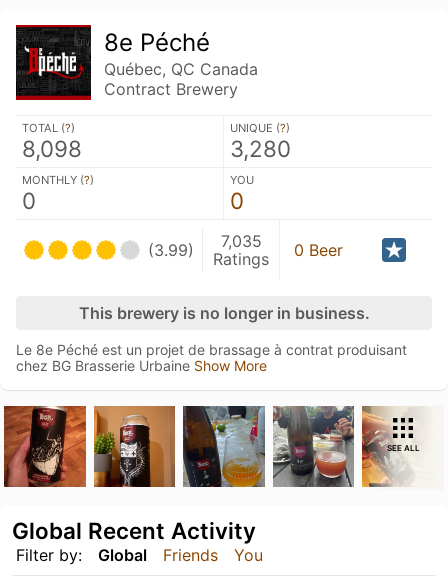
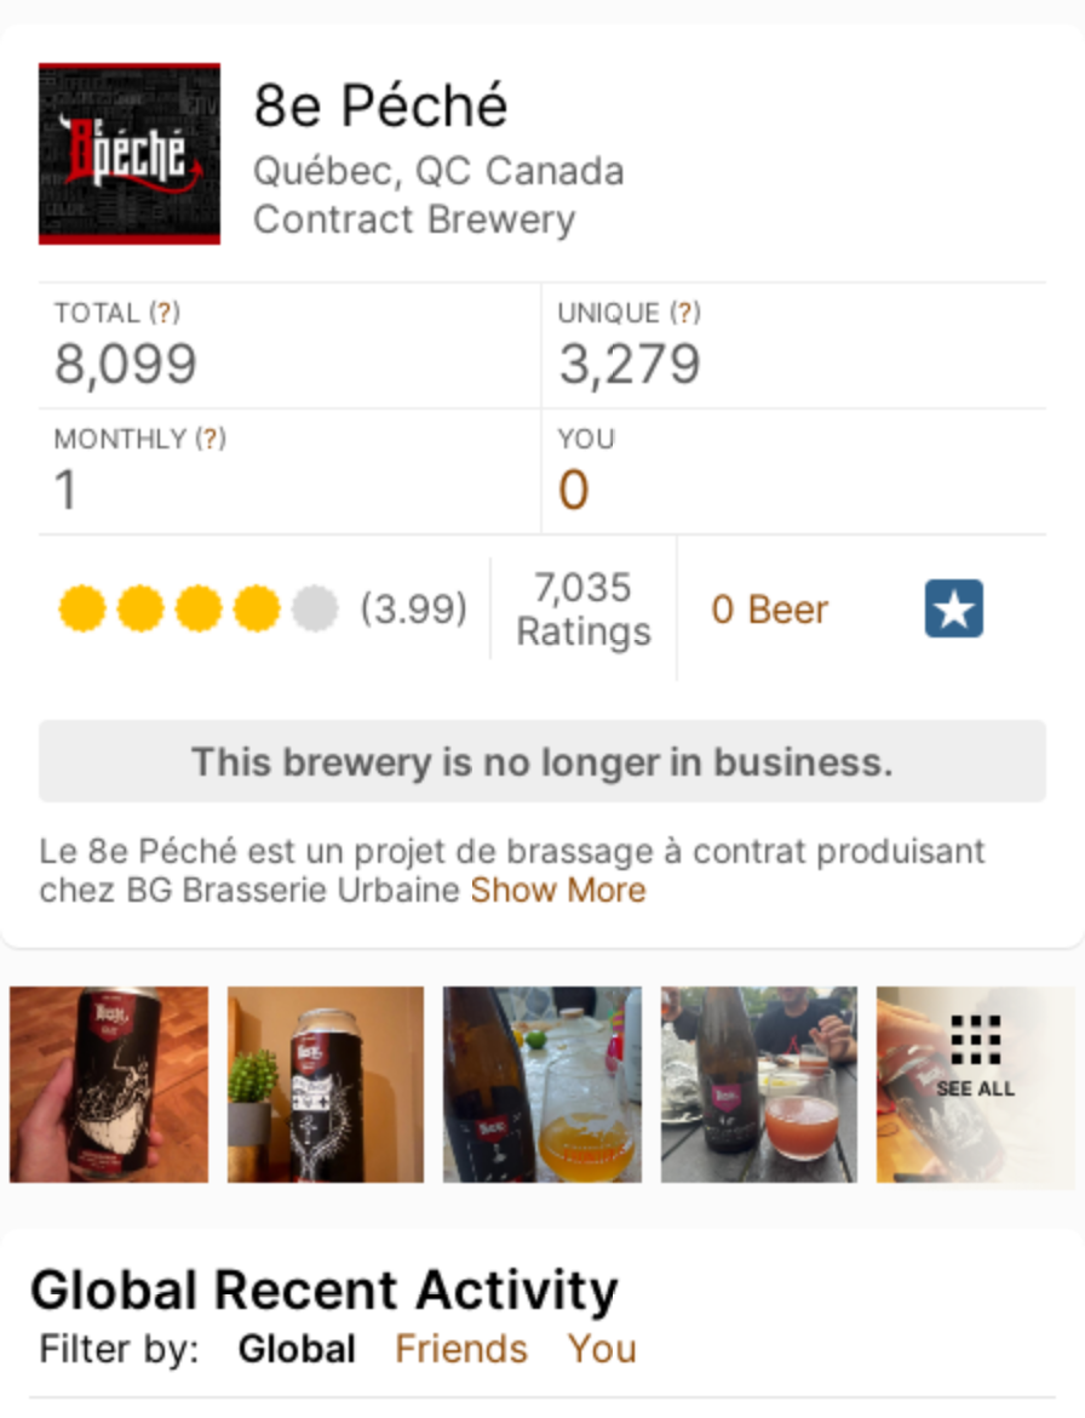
- 8,098
+ 8,099

- 3,280
+ 3,279

- 0
+ 1
